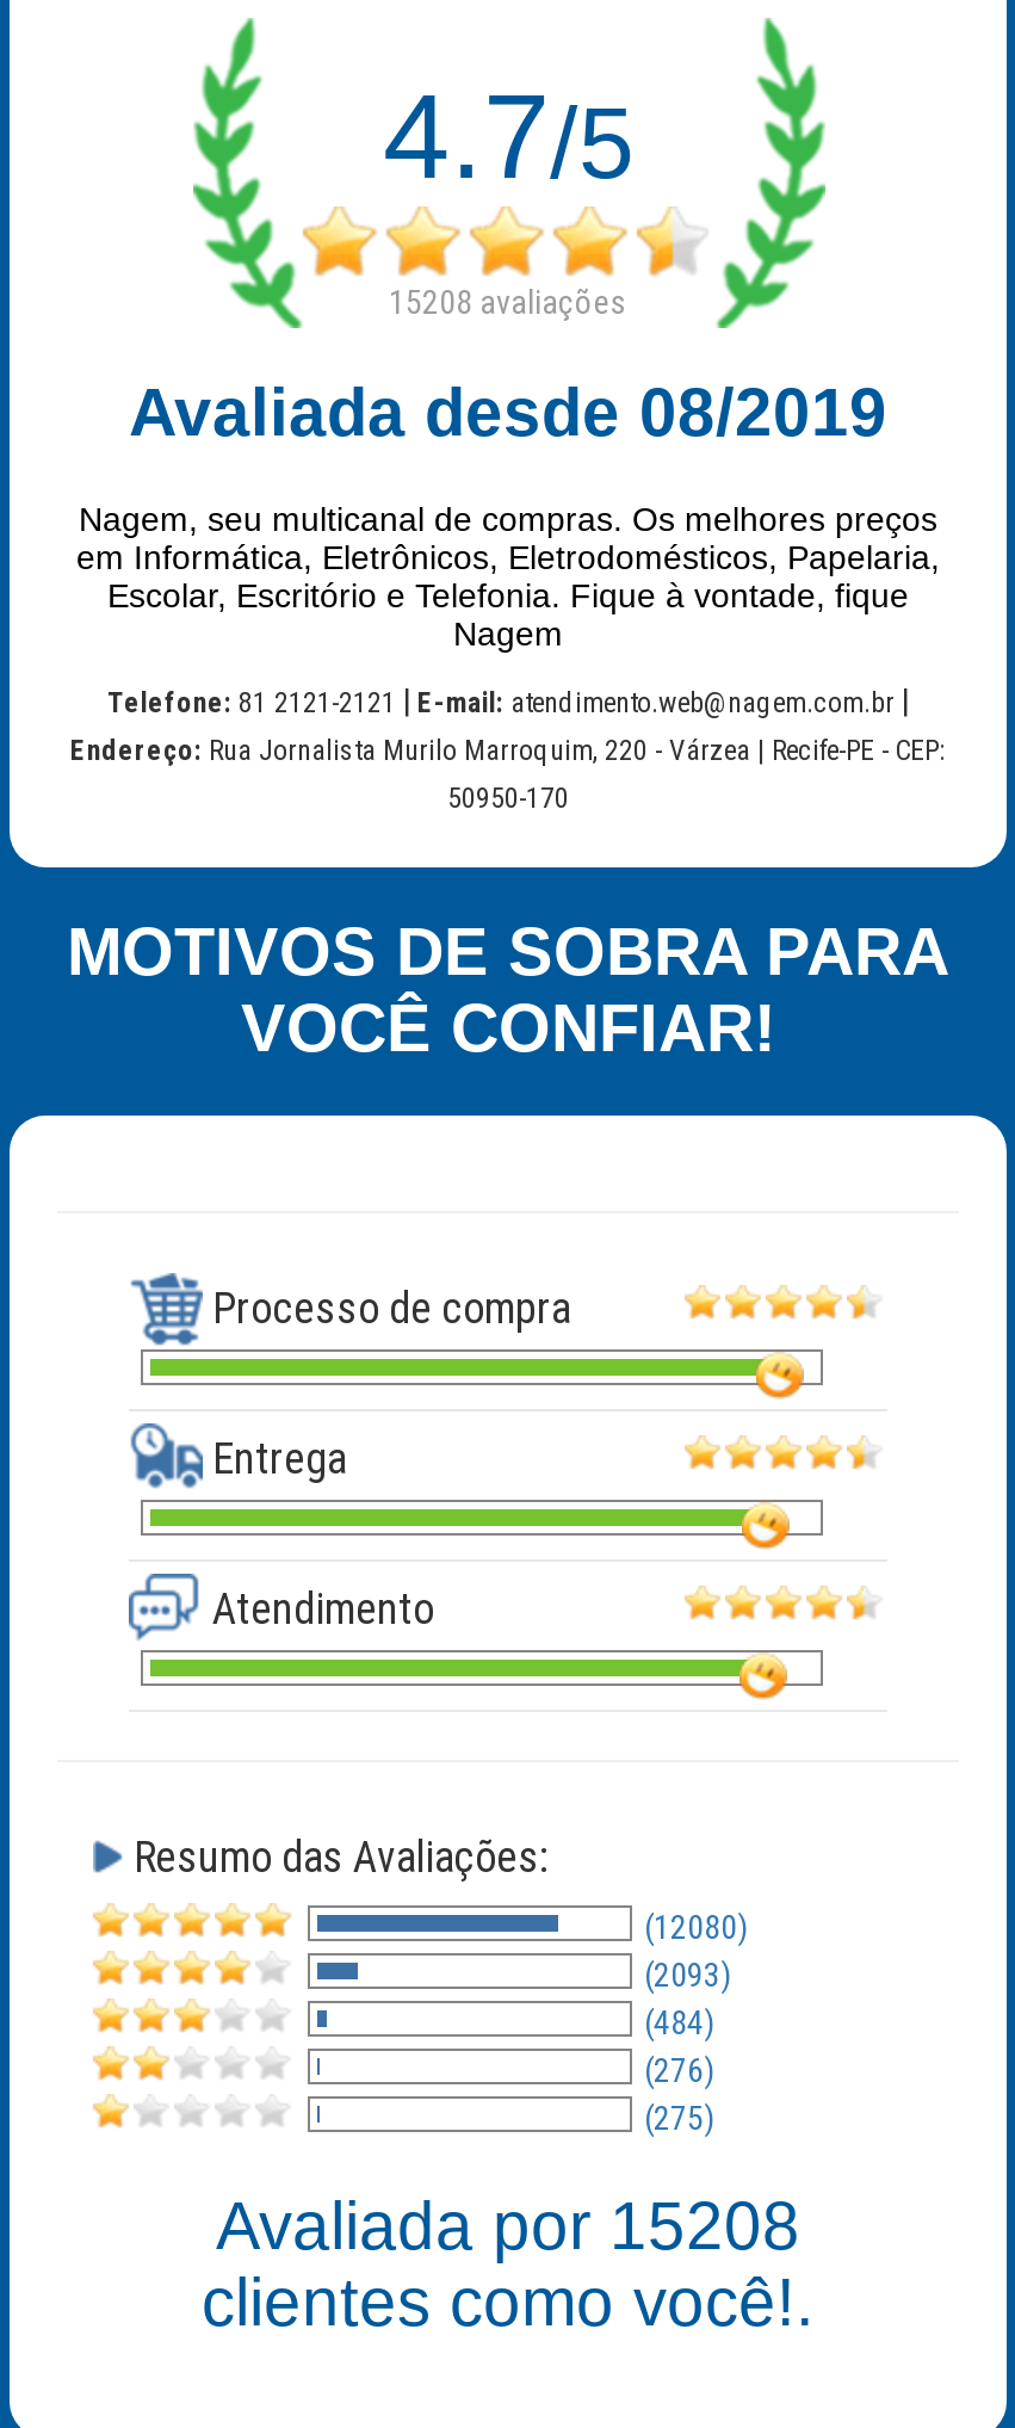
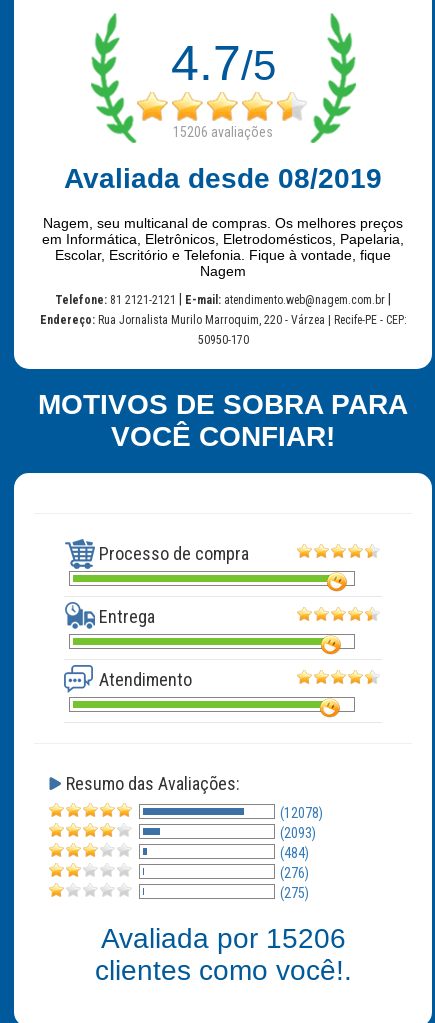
- 15208 avaliações
+ 15206 avaliações

- (12080)
+ (12078)

- Avaliada por 15208
+ Avaliada por 15206
